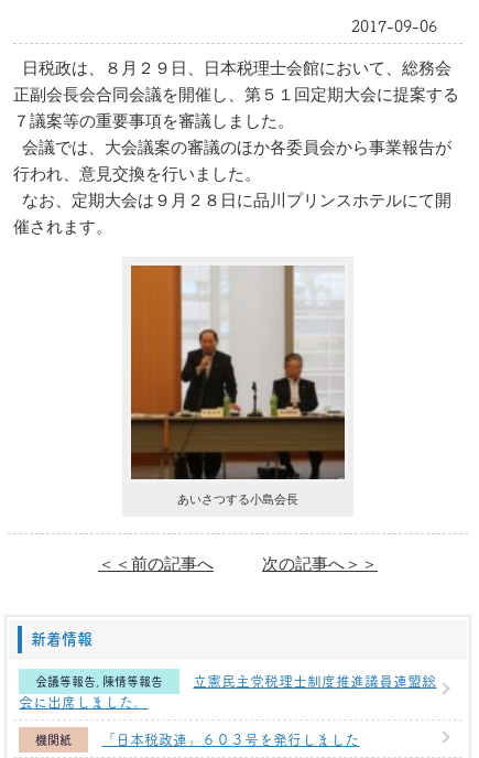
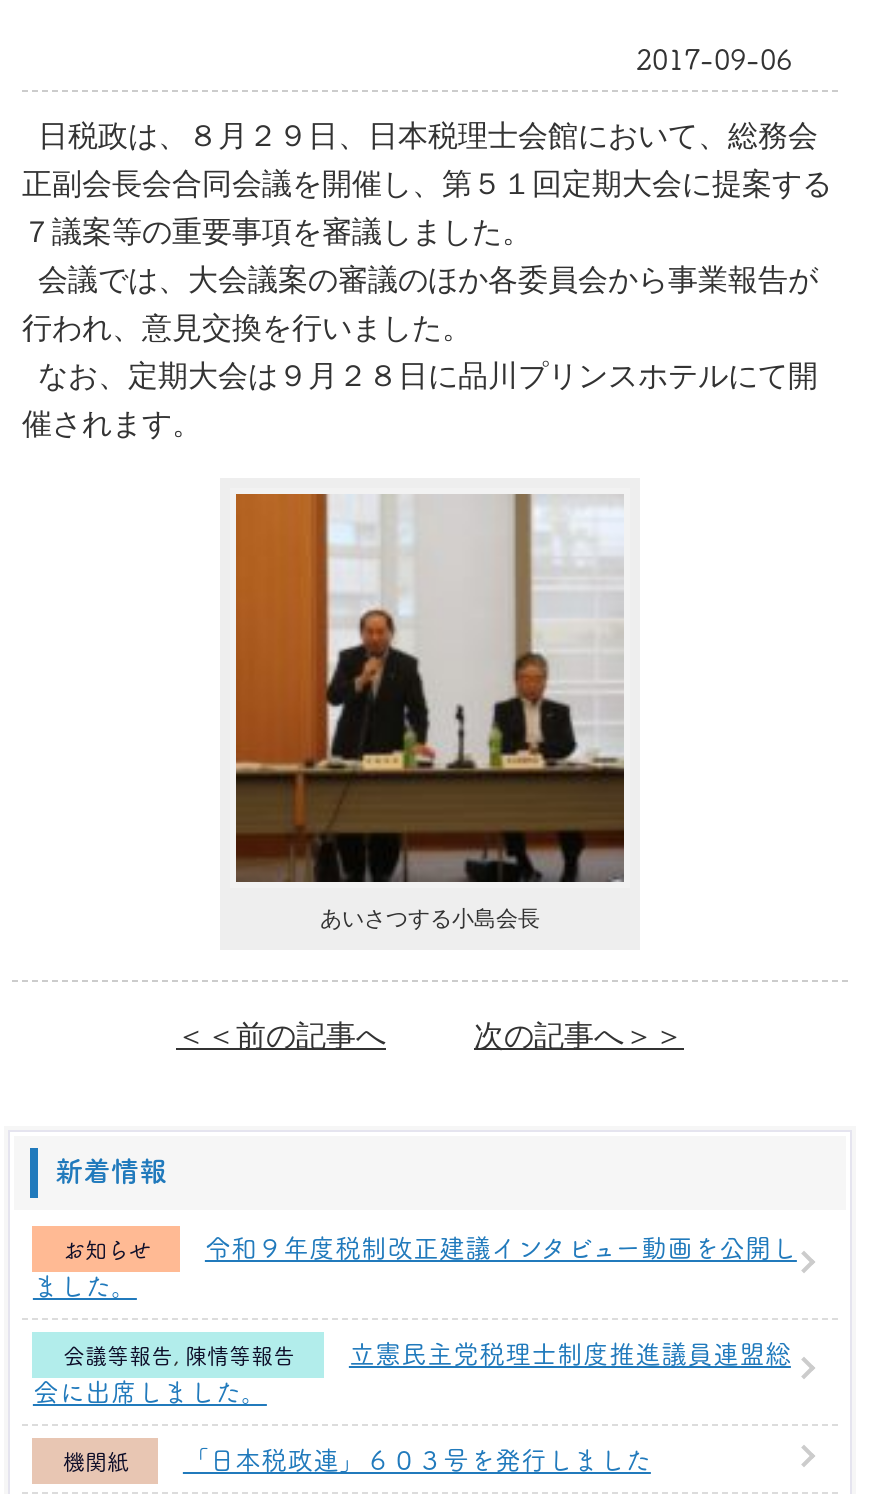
+ お知らせ
+ 令和９年度税制改正建議インタビュー動画を公開し
+ ました。
